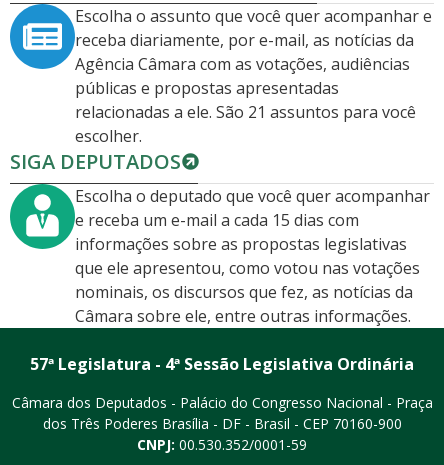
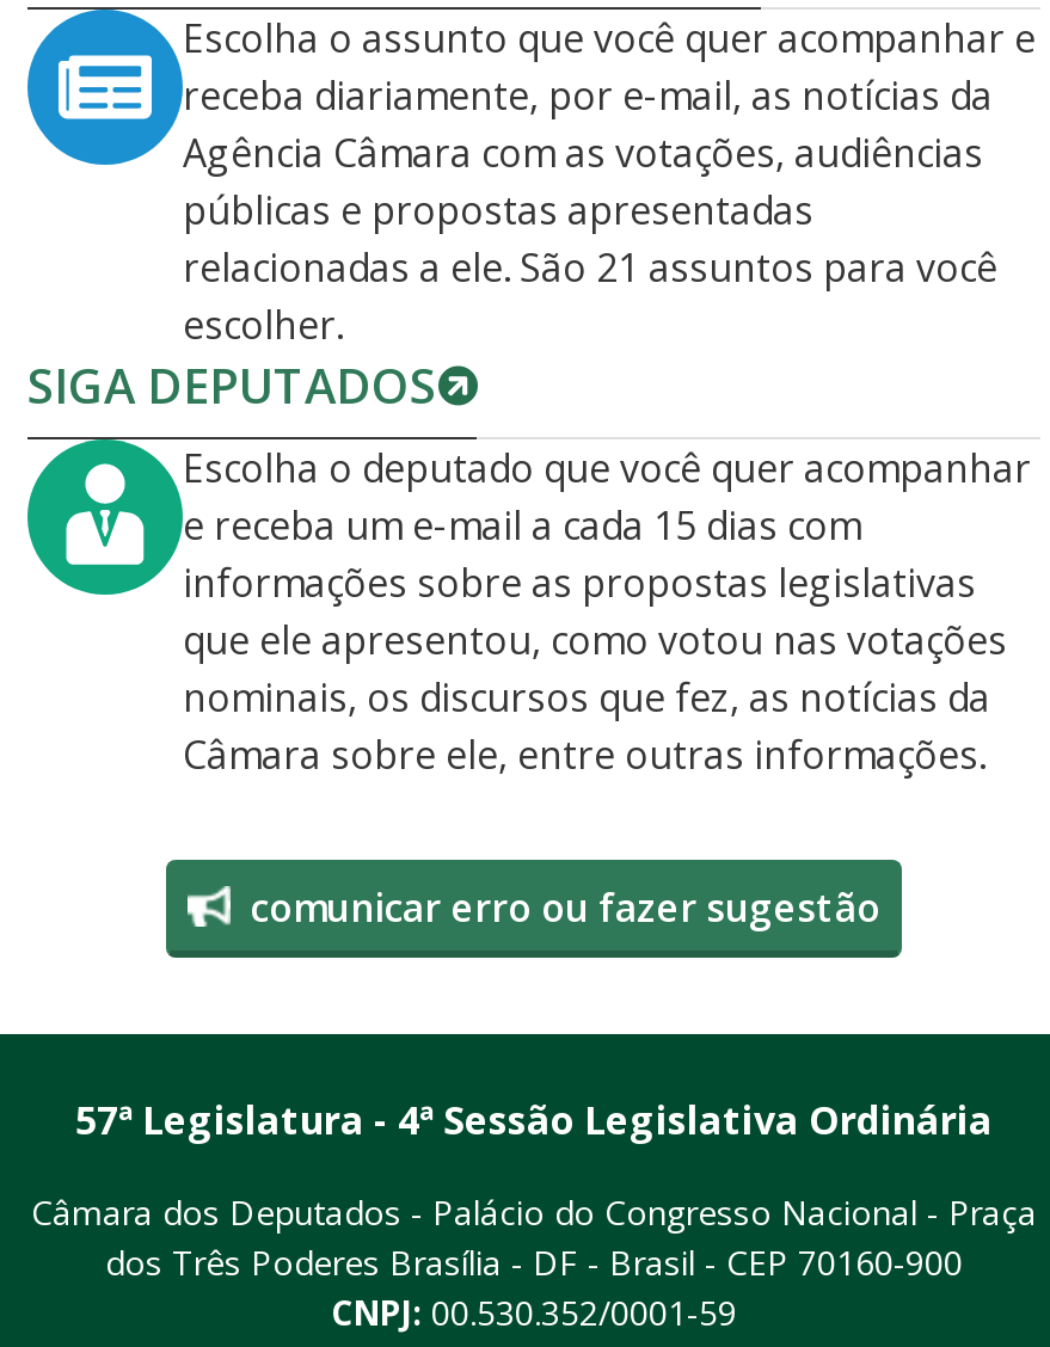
+ comunicar erro ou fazer sugestão
